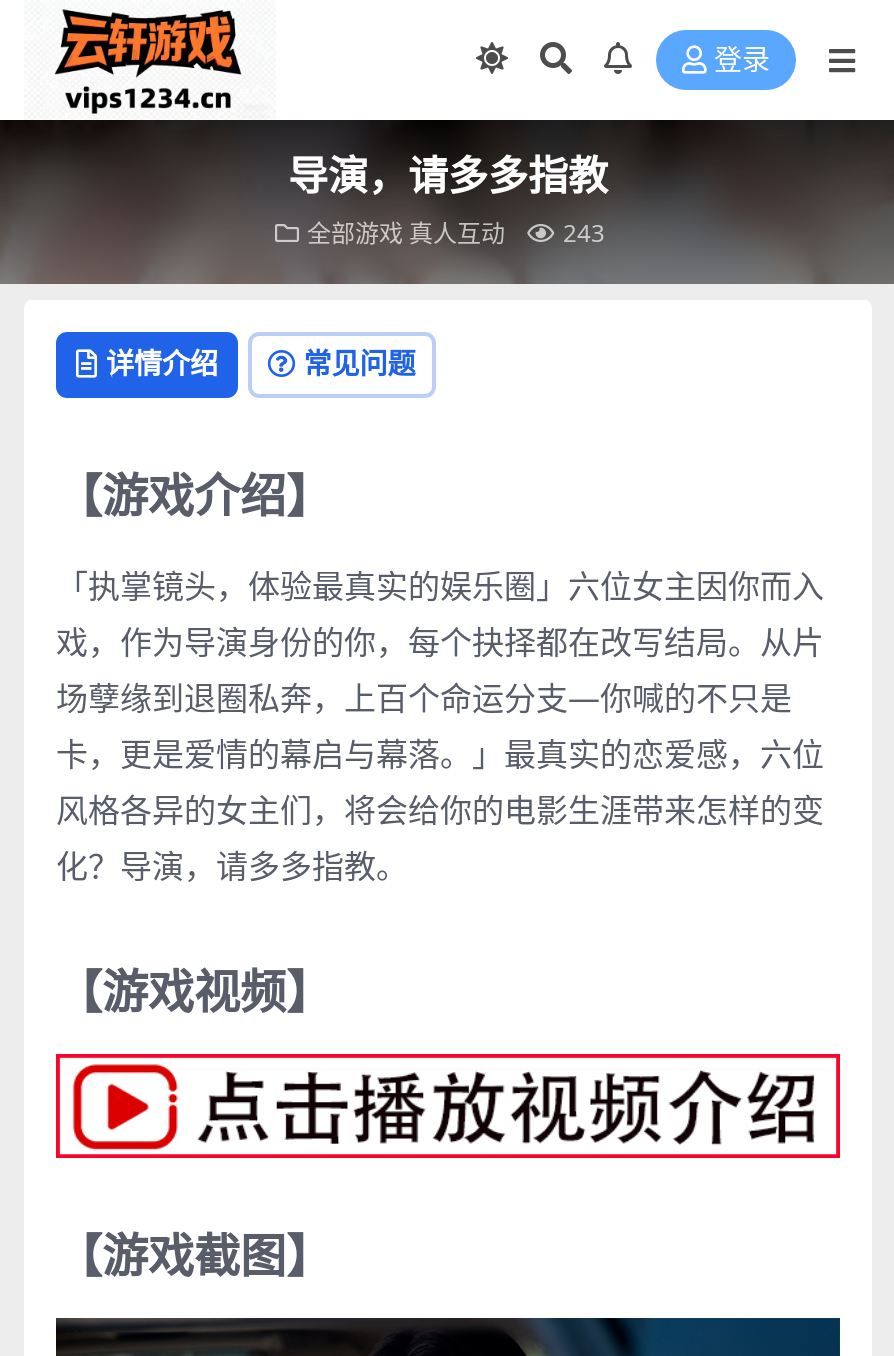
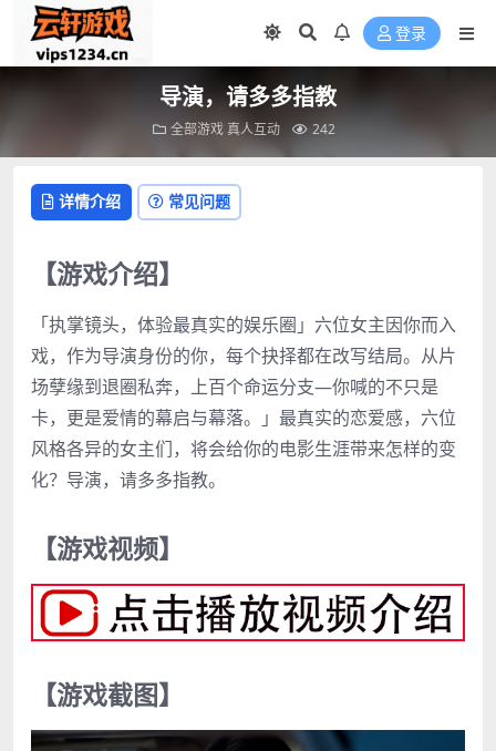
- 全部游戏 真人互动 243
+ 全部游戏 真人互动 242
